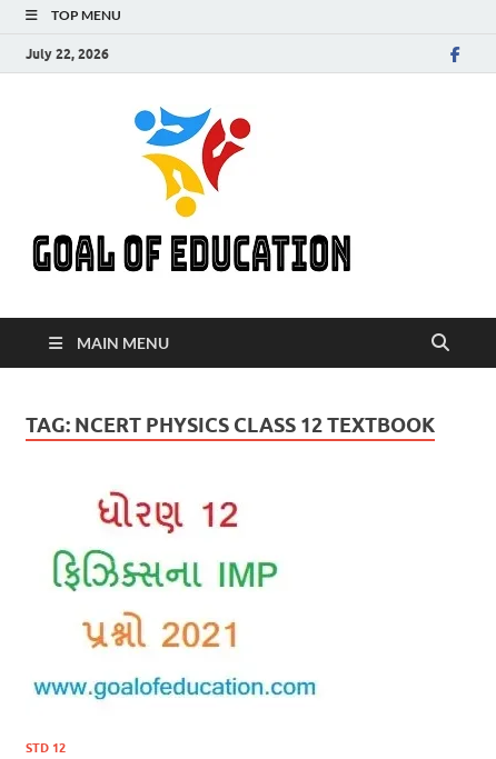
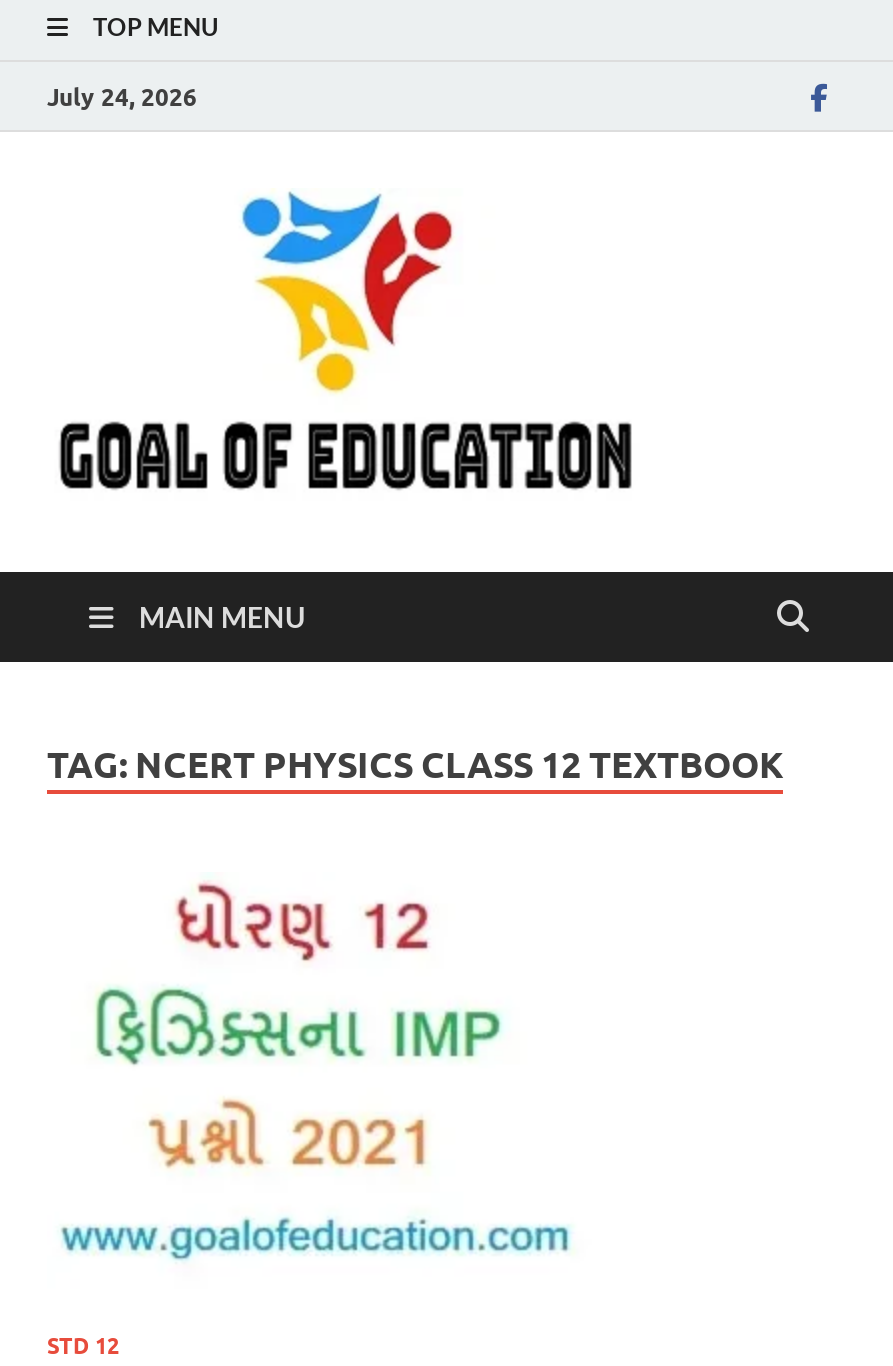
- July 22, 2026
+ July 24, 2026
